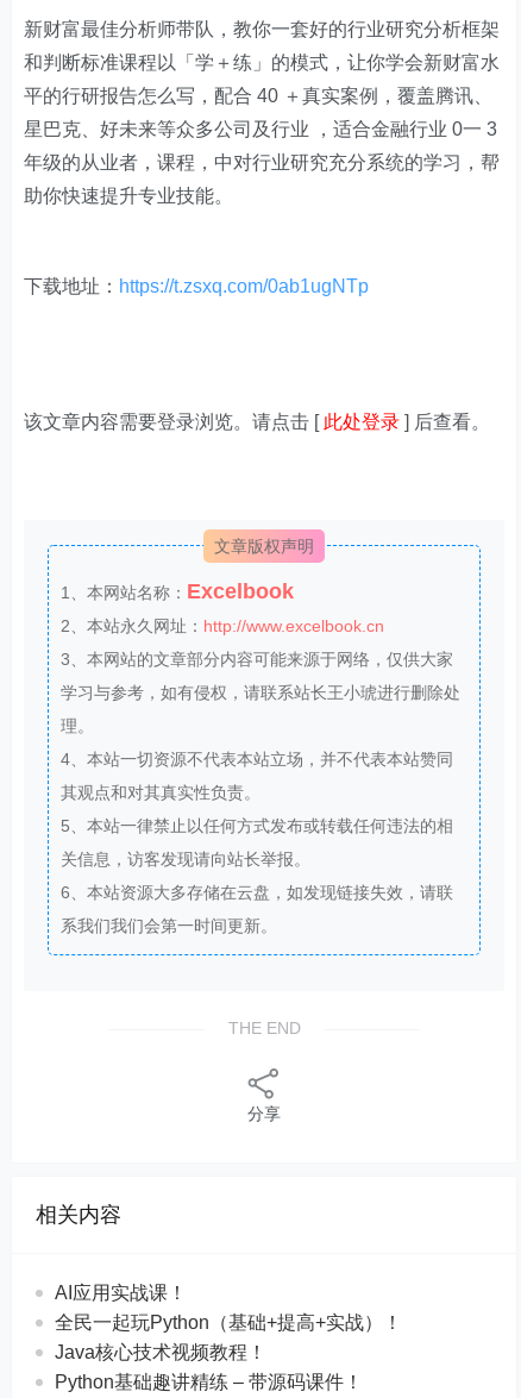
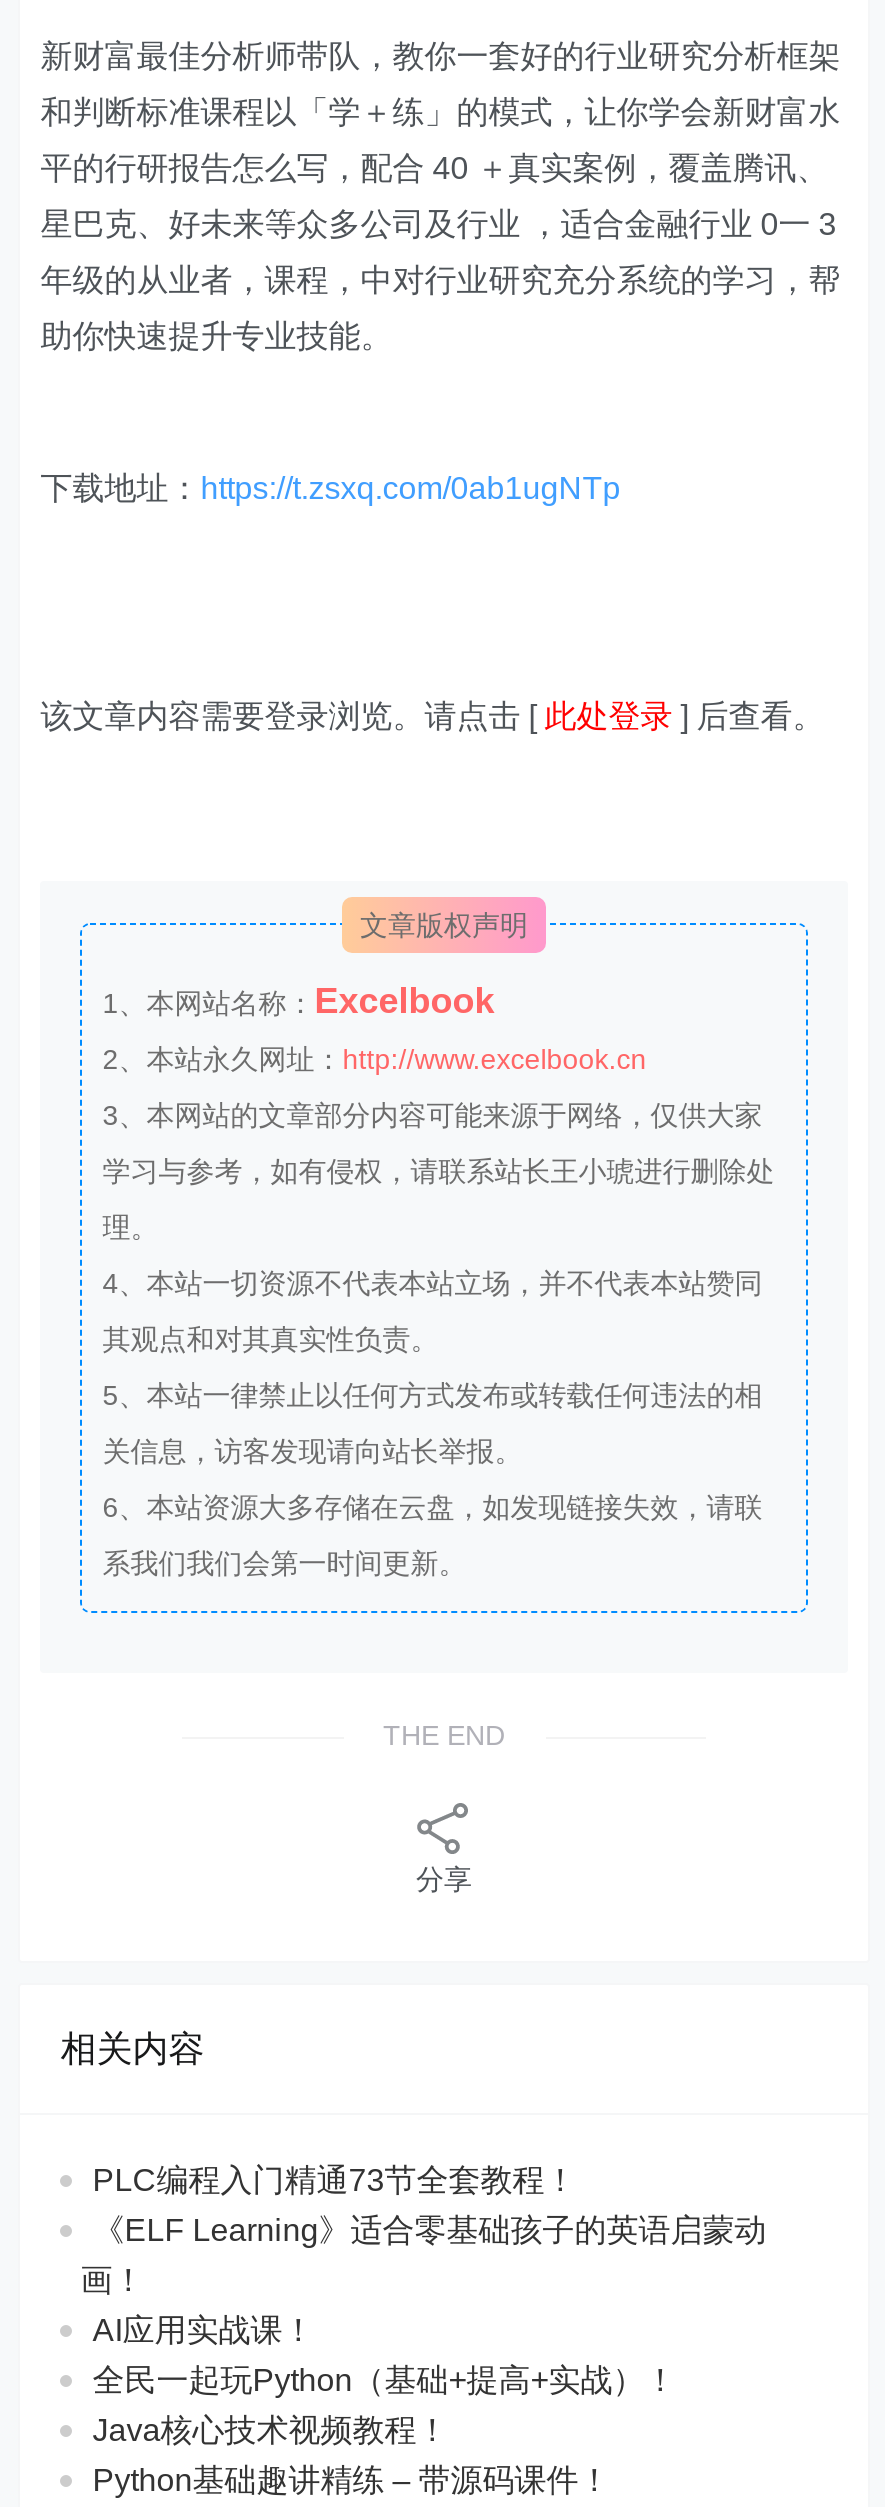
+ PLC编程入门精通73节全套教程！
+ 《ELF Learning》适合零基础孩子的英语启蒙动
+ 画！
